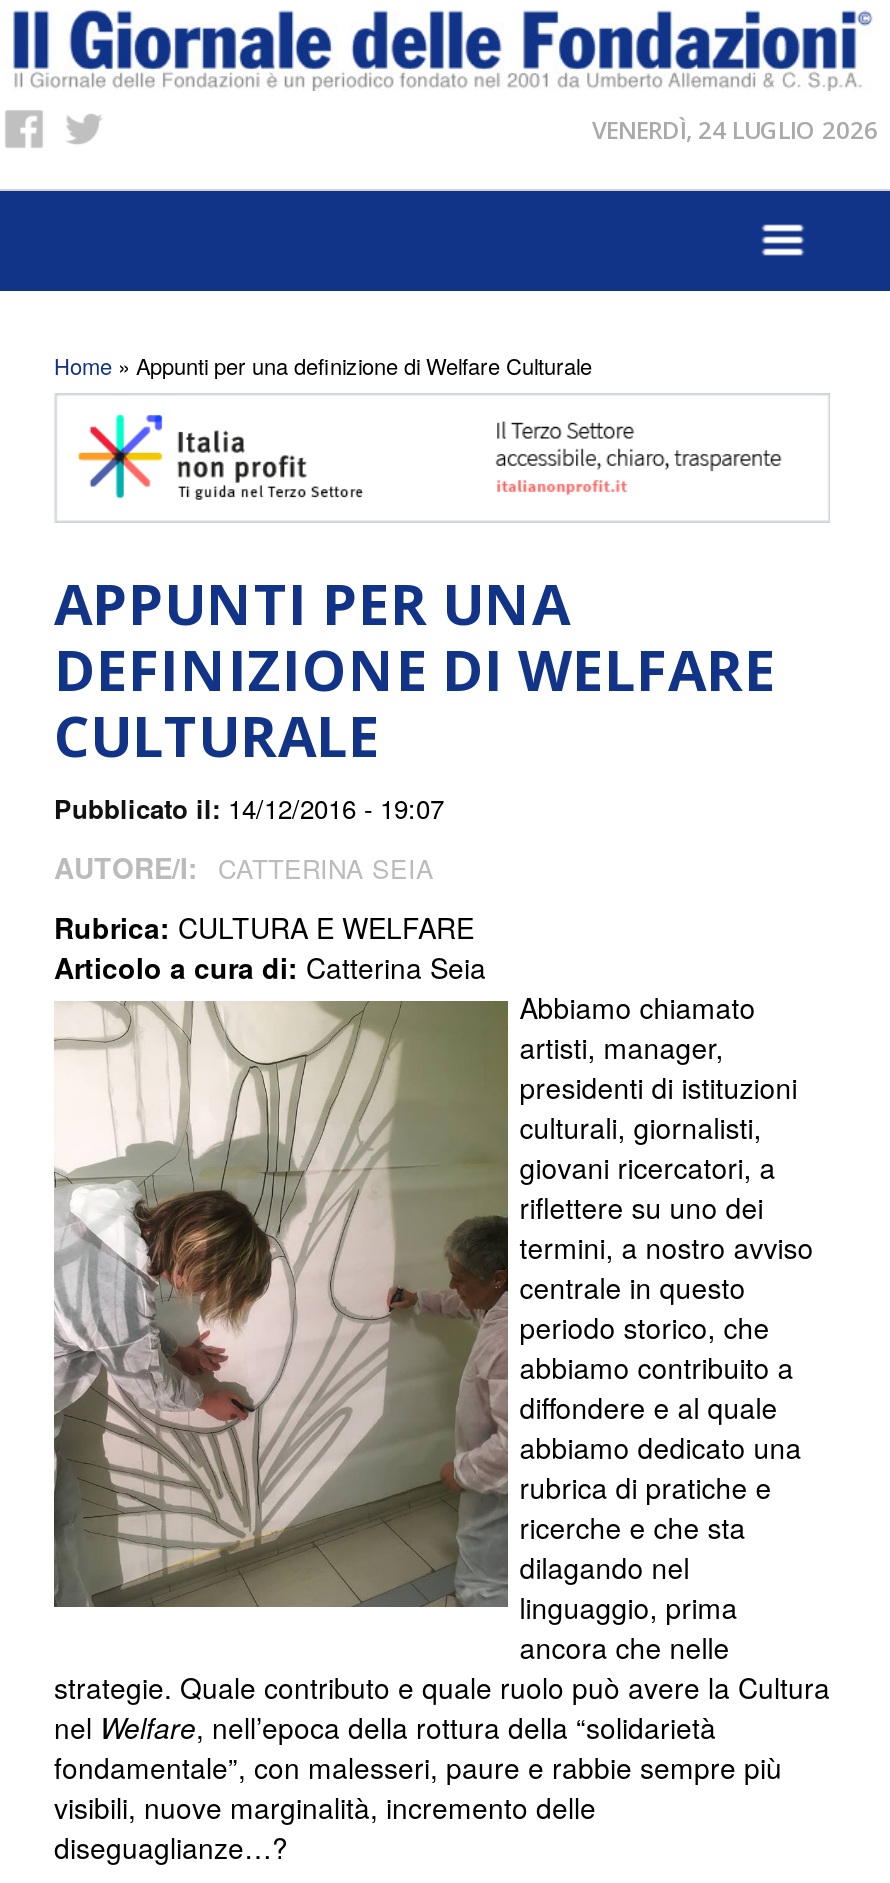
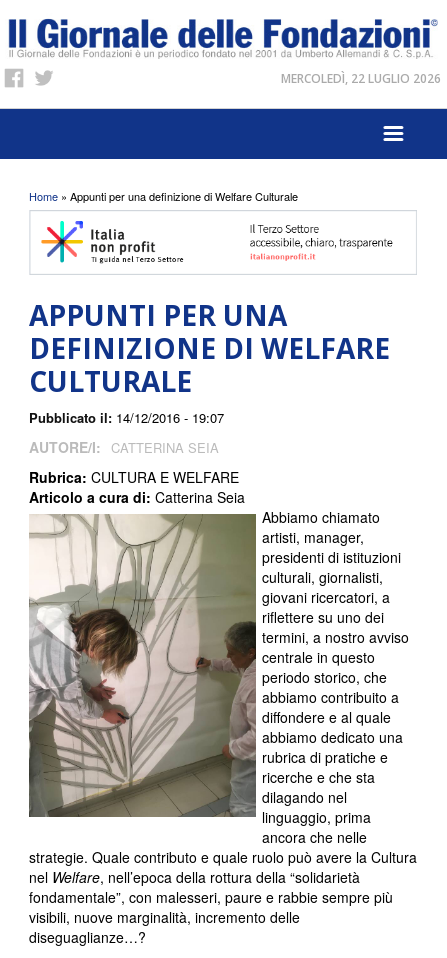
- VENERDÌ, 24 LUGLIO 2026
+ MERCOLEDÌ, 22 LUGLIO 2026
